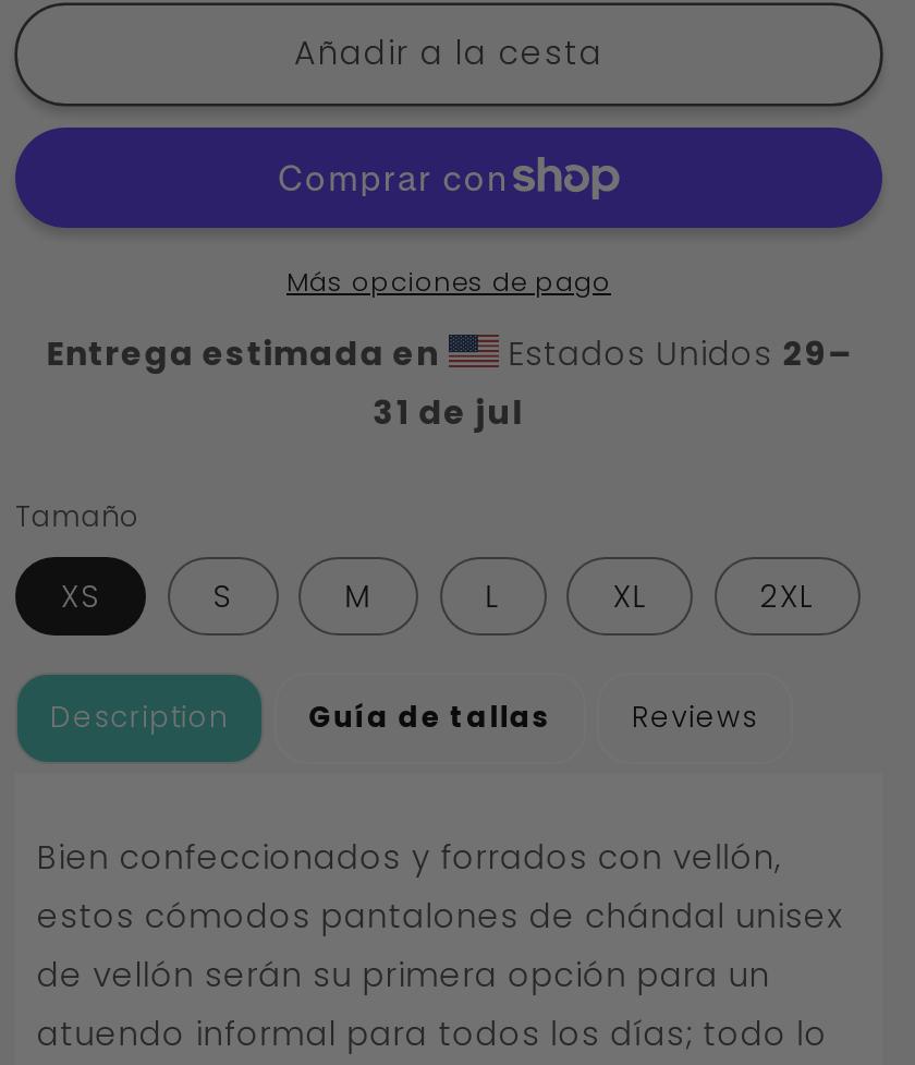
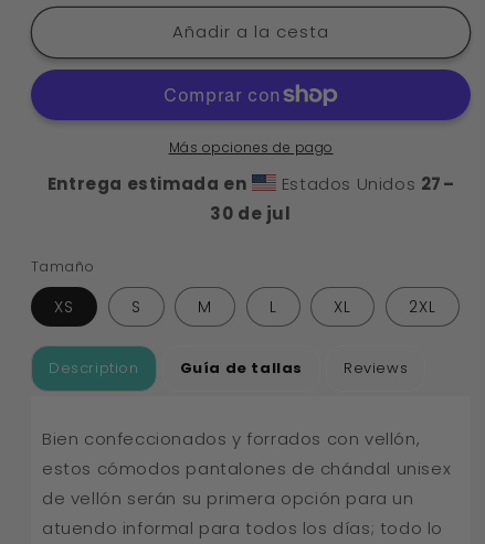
- Estados Unidos 29–
+ Estados Unidos 27–

- 31 de jul
+ 30 de jul
